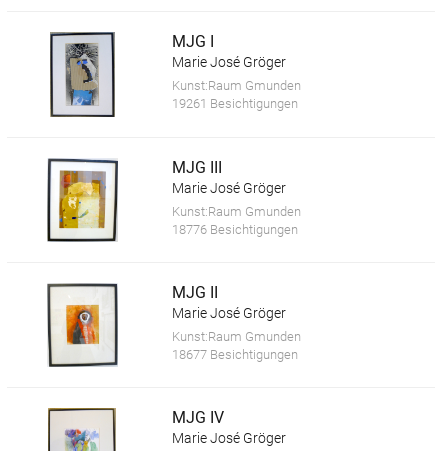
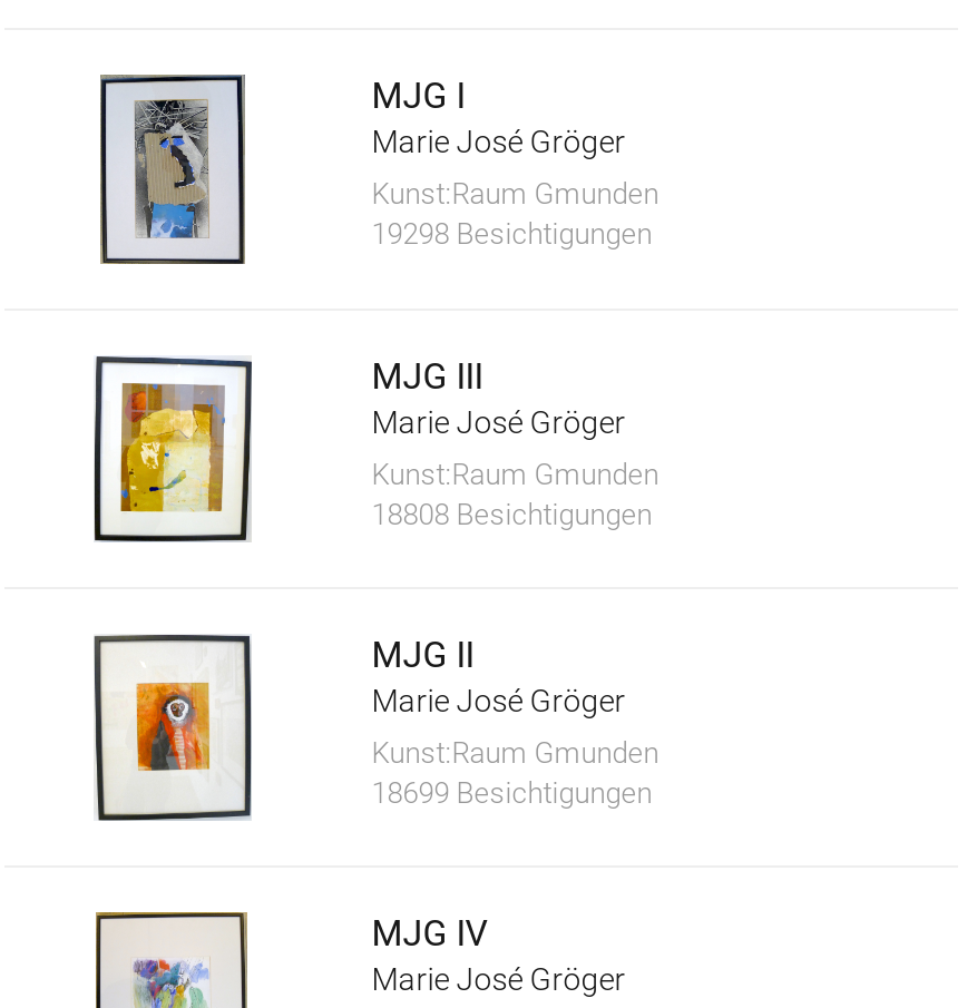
- 19261 Besichtigungen
+ 19298 Besichtigungen

- 18776 Besichtigungen
+ 18808 Besichtigungen

- 18677 Besichtigungen
+ 18699 Besichtigungen
